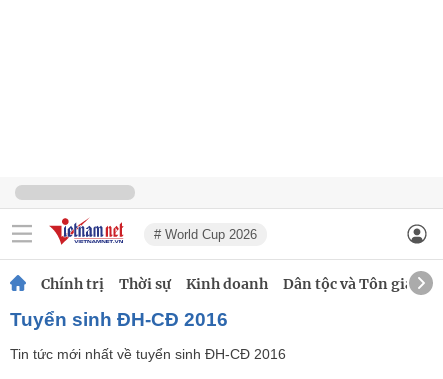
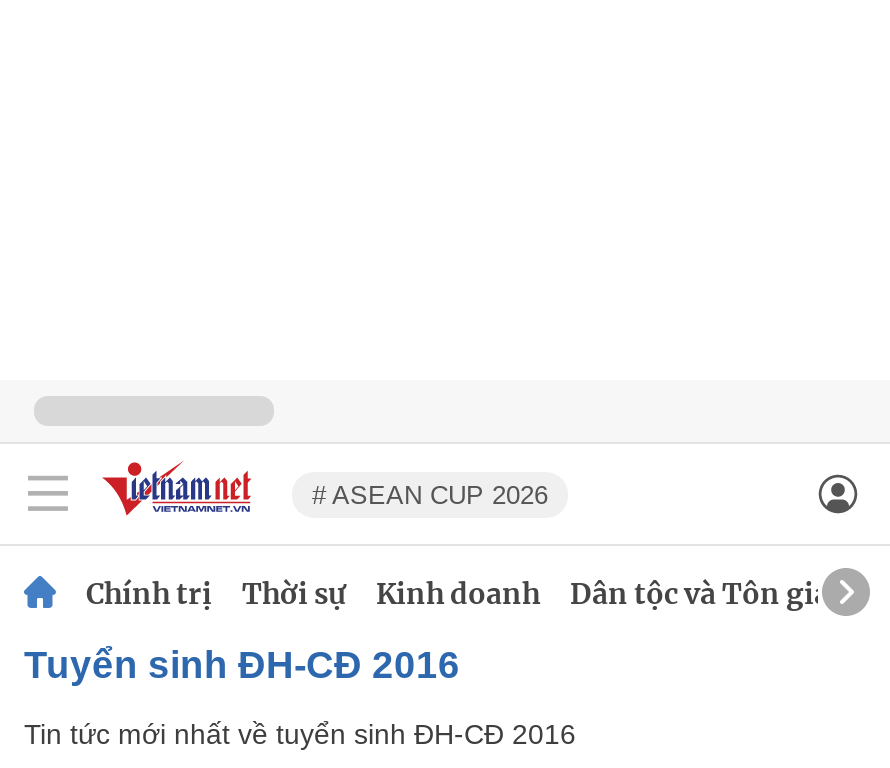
- # World Cup 2026
+ # ASEAN CUP 2026
